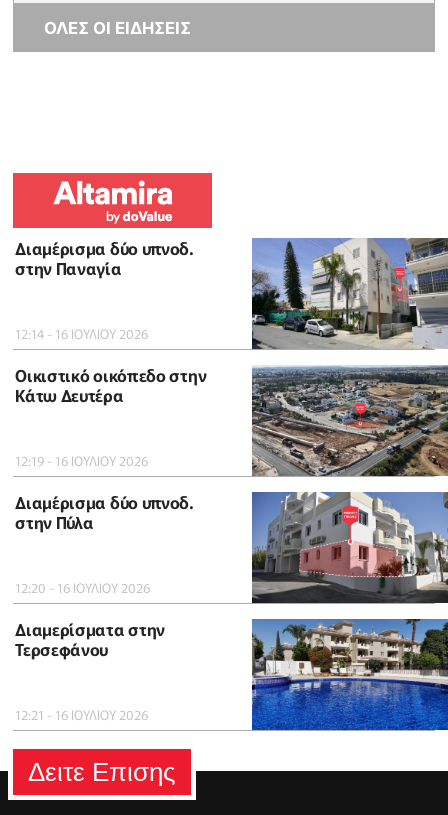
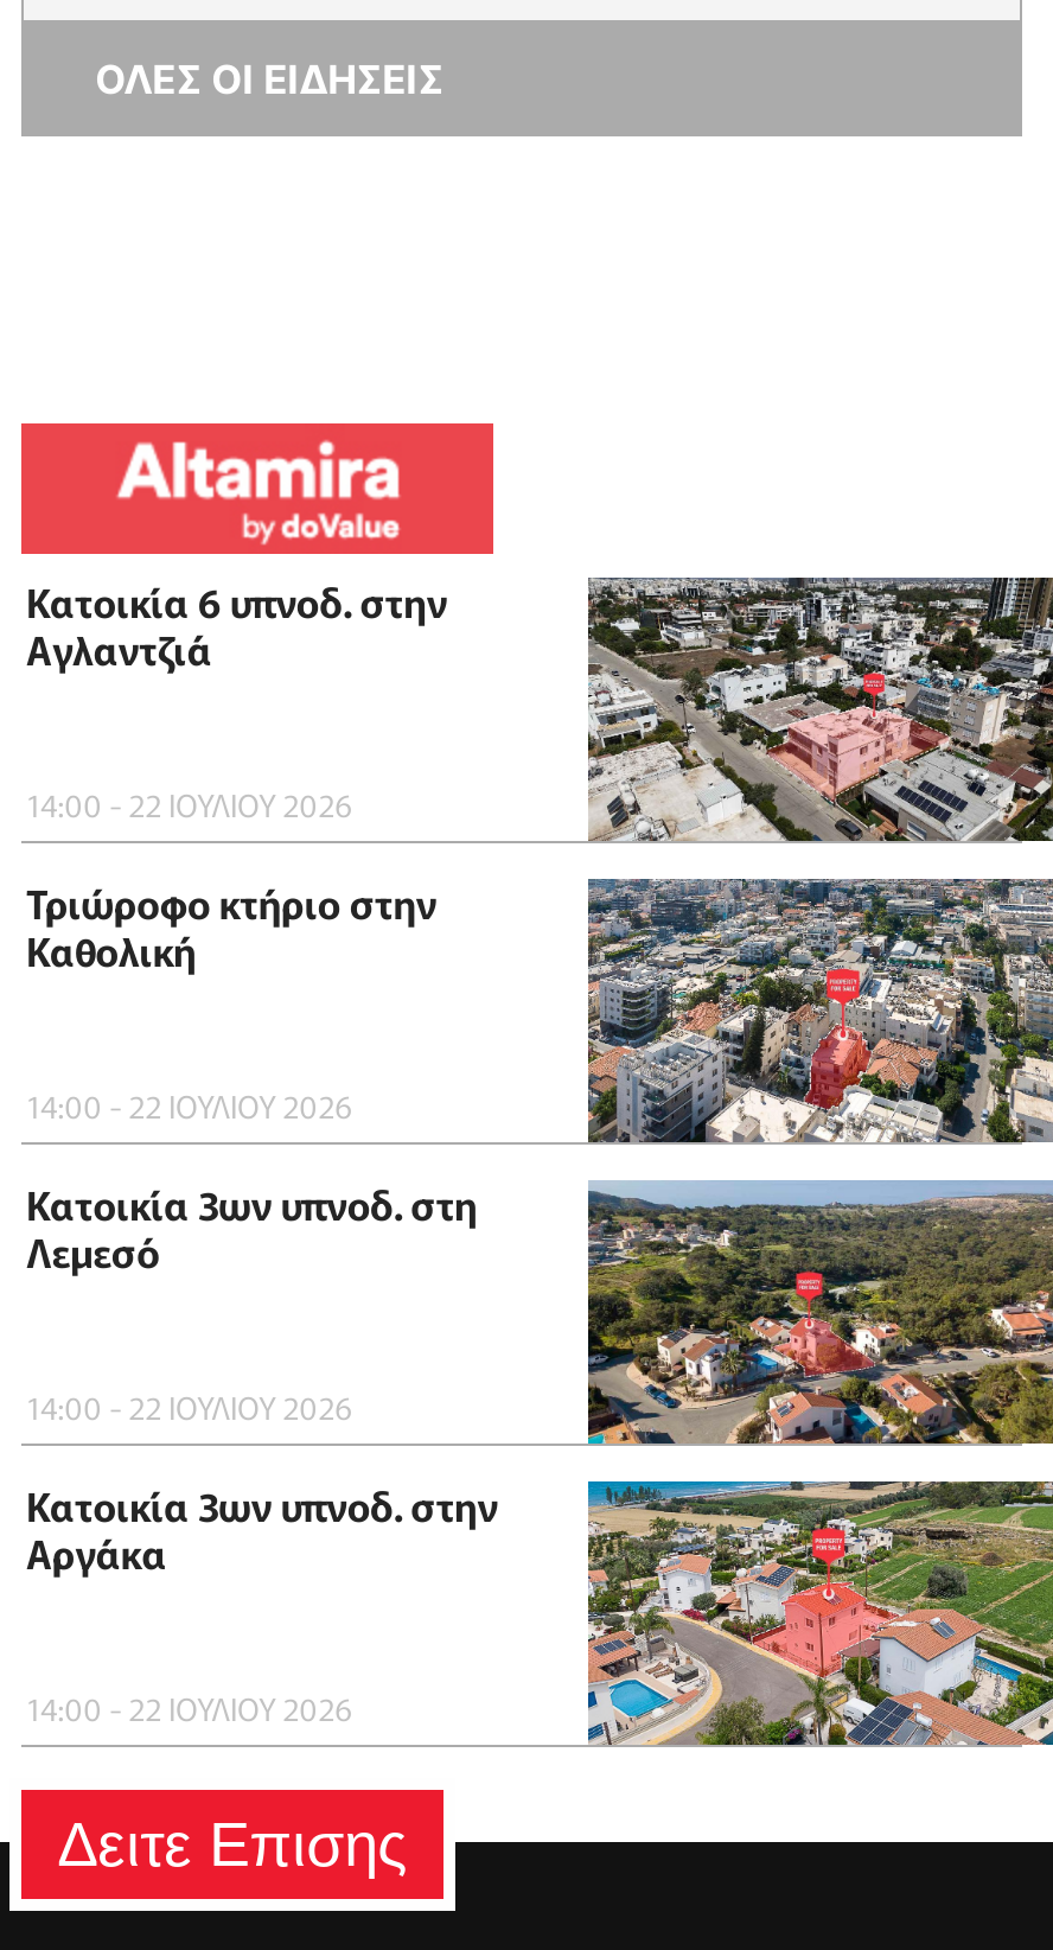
- Διαμέρισμα δύο υπνοδ.
- στην Παναγία
+ Κατοικία 6 υπνοδ. στην
+ Αγλαντζιά

- [image]
+ [image]

- 12:14 - 16 ΙΟΥΛΙΟΥ 2026
+ 14:00 - 22 ΙΟΥΛΙΟΥ 2026

- Οικιστικό οικόπεδο στην
- Κάτω Δευτέρα
+ Τριώροφο κτήριο στην
+ Καθολική

- [image]
+ [image]

- 12:19 - 16 ΙΟΥΛΙΟΥ 2026
+ 14:00 - 22 ΙΟΥΛΙΟΥ 2026

- Διαμέρισμα δύο υπνοδ.
- στην Πύλα
+ Κατοικία 3ων υπνοδ. στη
+ Λεμεσό

- [image]
+ [image]

- 12:20 - 16 ΙΟΥΛΙΟΥ 2026
+ 14:00 - 22 ΙΟΥΛΙΟΥ 2026

- Διαμερίσματα στην
- Τερσεφάνου
+ Κατοικία 3ων υπνοδ. στην
+ Αργάκα

- [image]
+ [image]

- 12:21 - 16 ΙΟΥΛΙΟΥ 2026
+ 14:00 - 22 ΙΟΥΛΙΟΥ 2026
